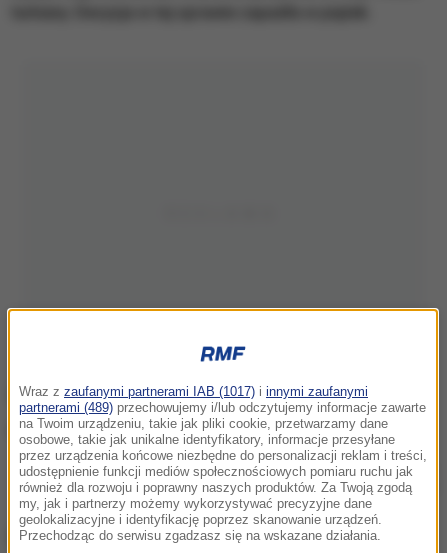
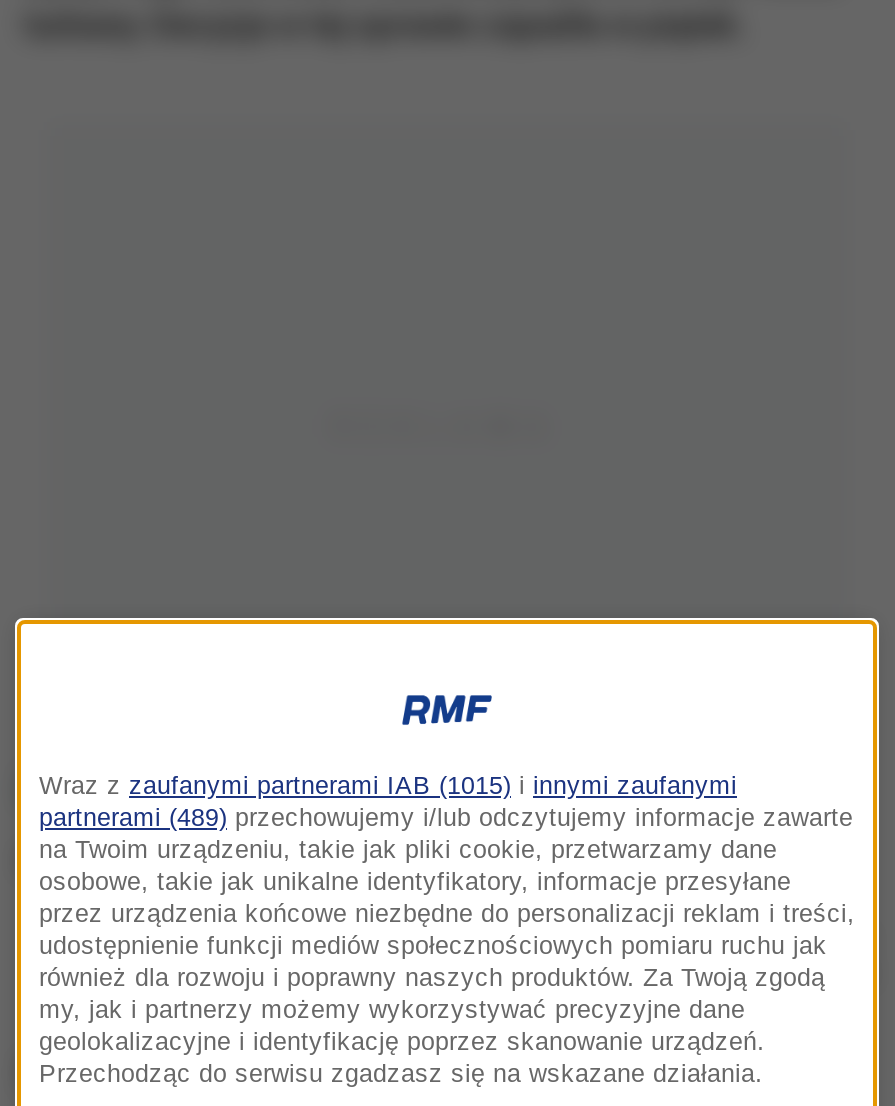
- Wraz z zaufanymi partnerami IAB (1017) i innymi zaufanymi
+ Wraz z zaufanymi partnerami IAB (1015) i innymi zaufanymi
